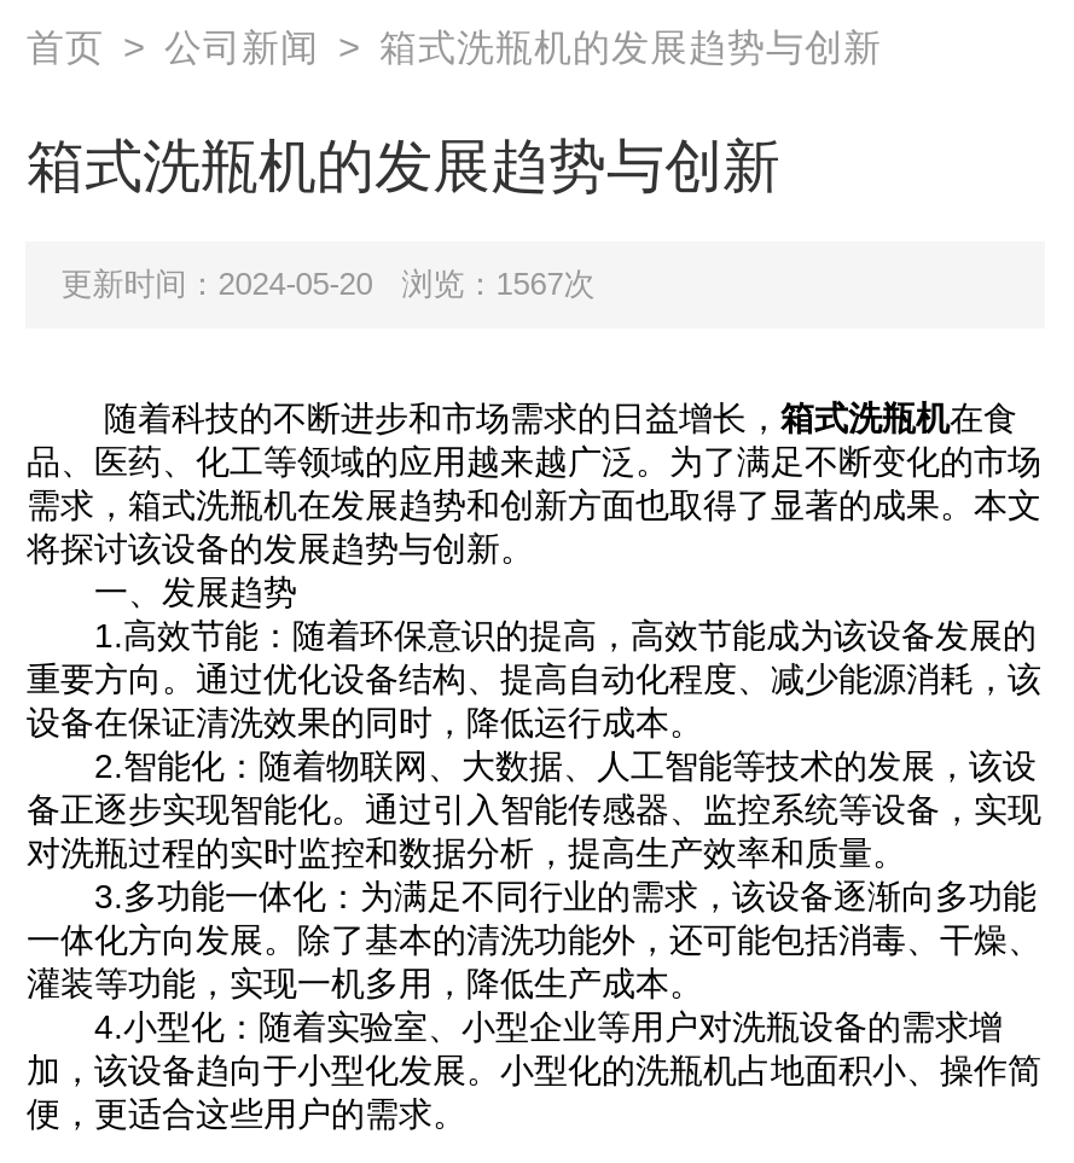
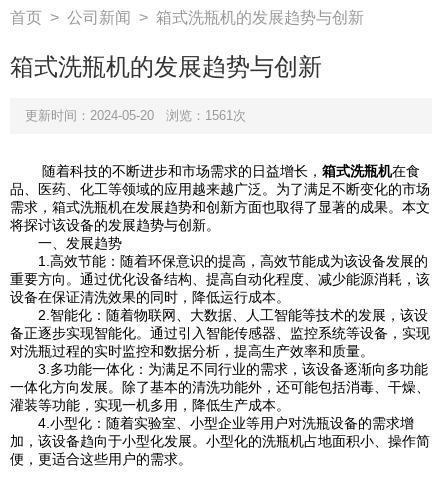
- 更新时间：2024-05-20 浏览：1567次
+ 更新时间：2024-05-20 浏览：1561次
